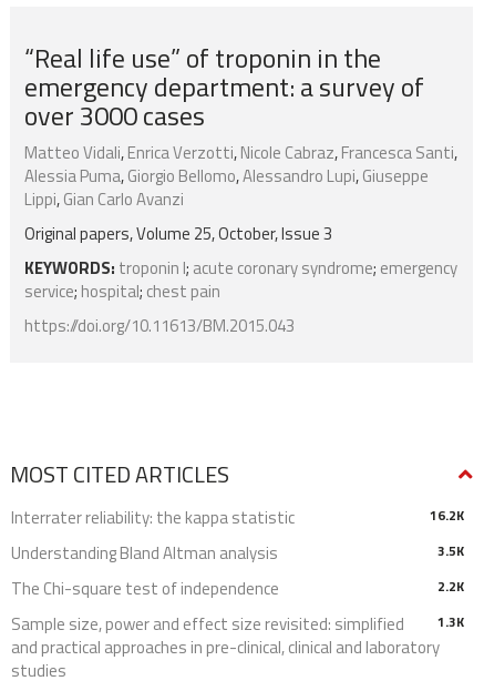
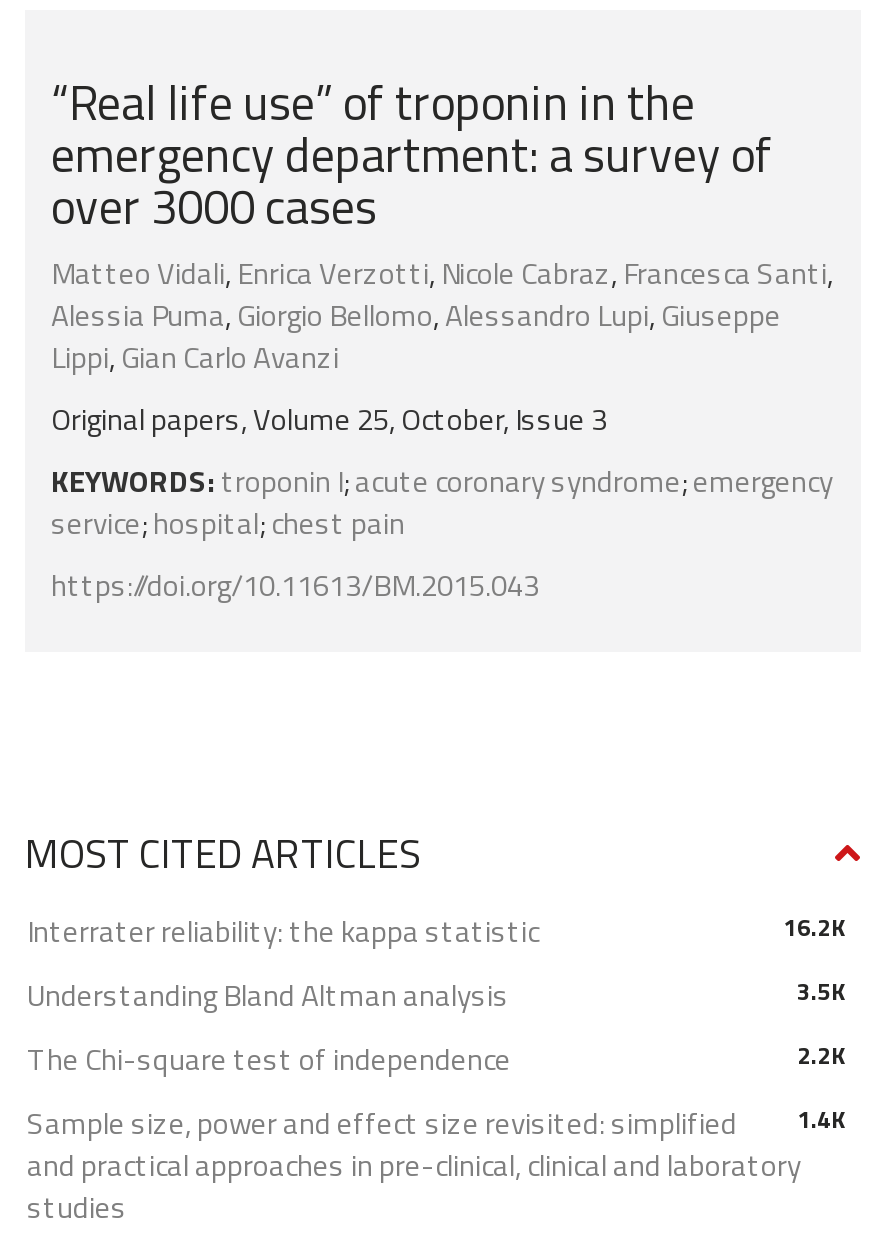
- Sample size, power and effect size revisited: simplified 1.3K
+ Sample size, power and effect size revisited: simplified 1.4K
